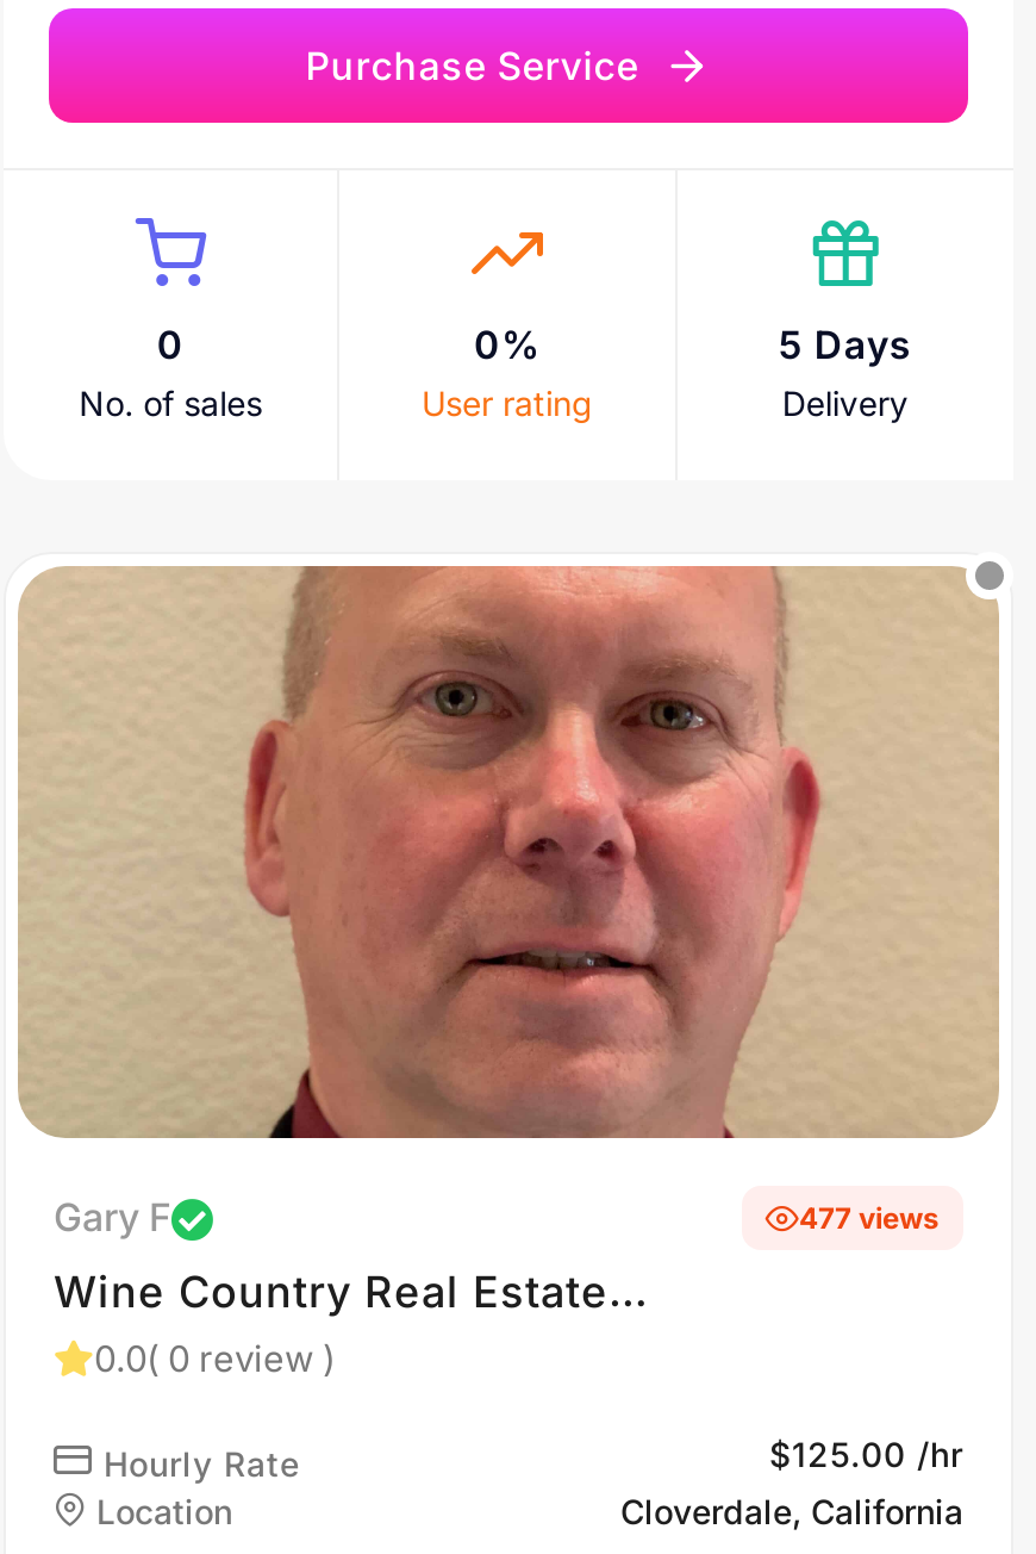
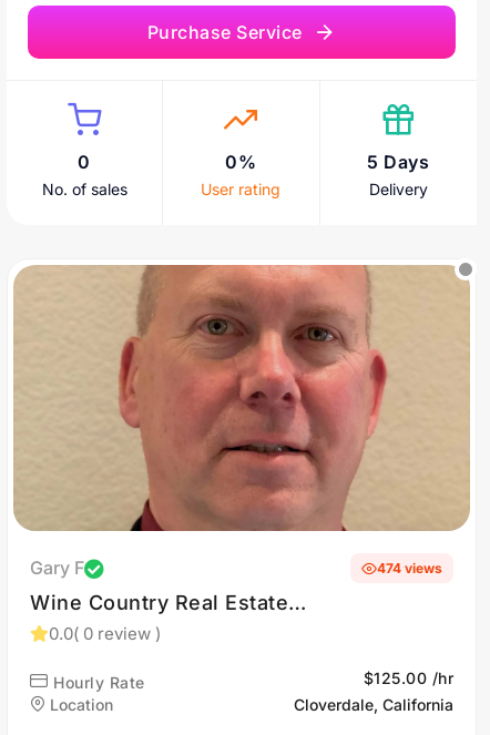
- 477 views
+ 474 views
